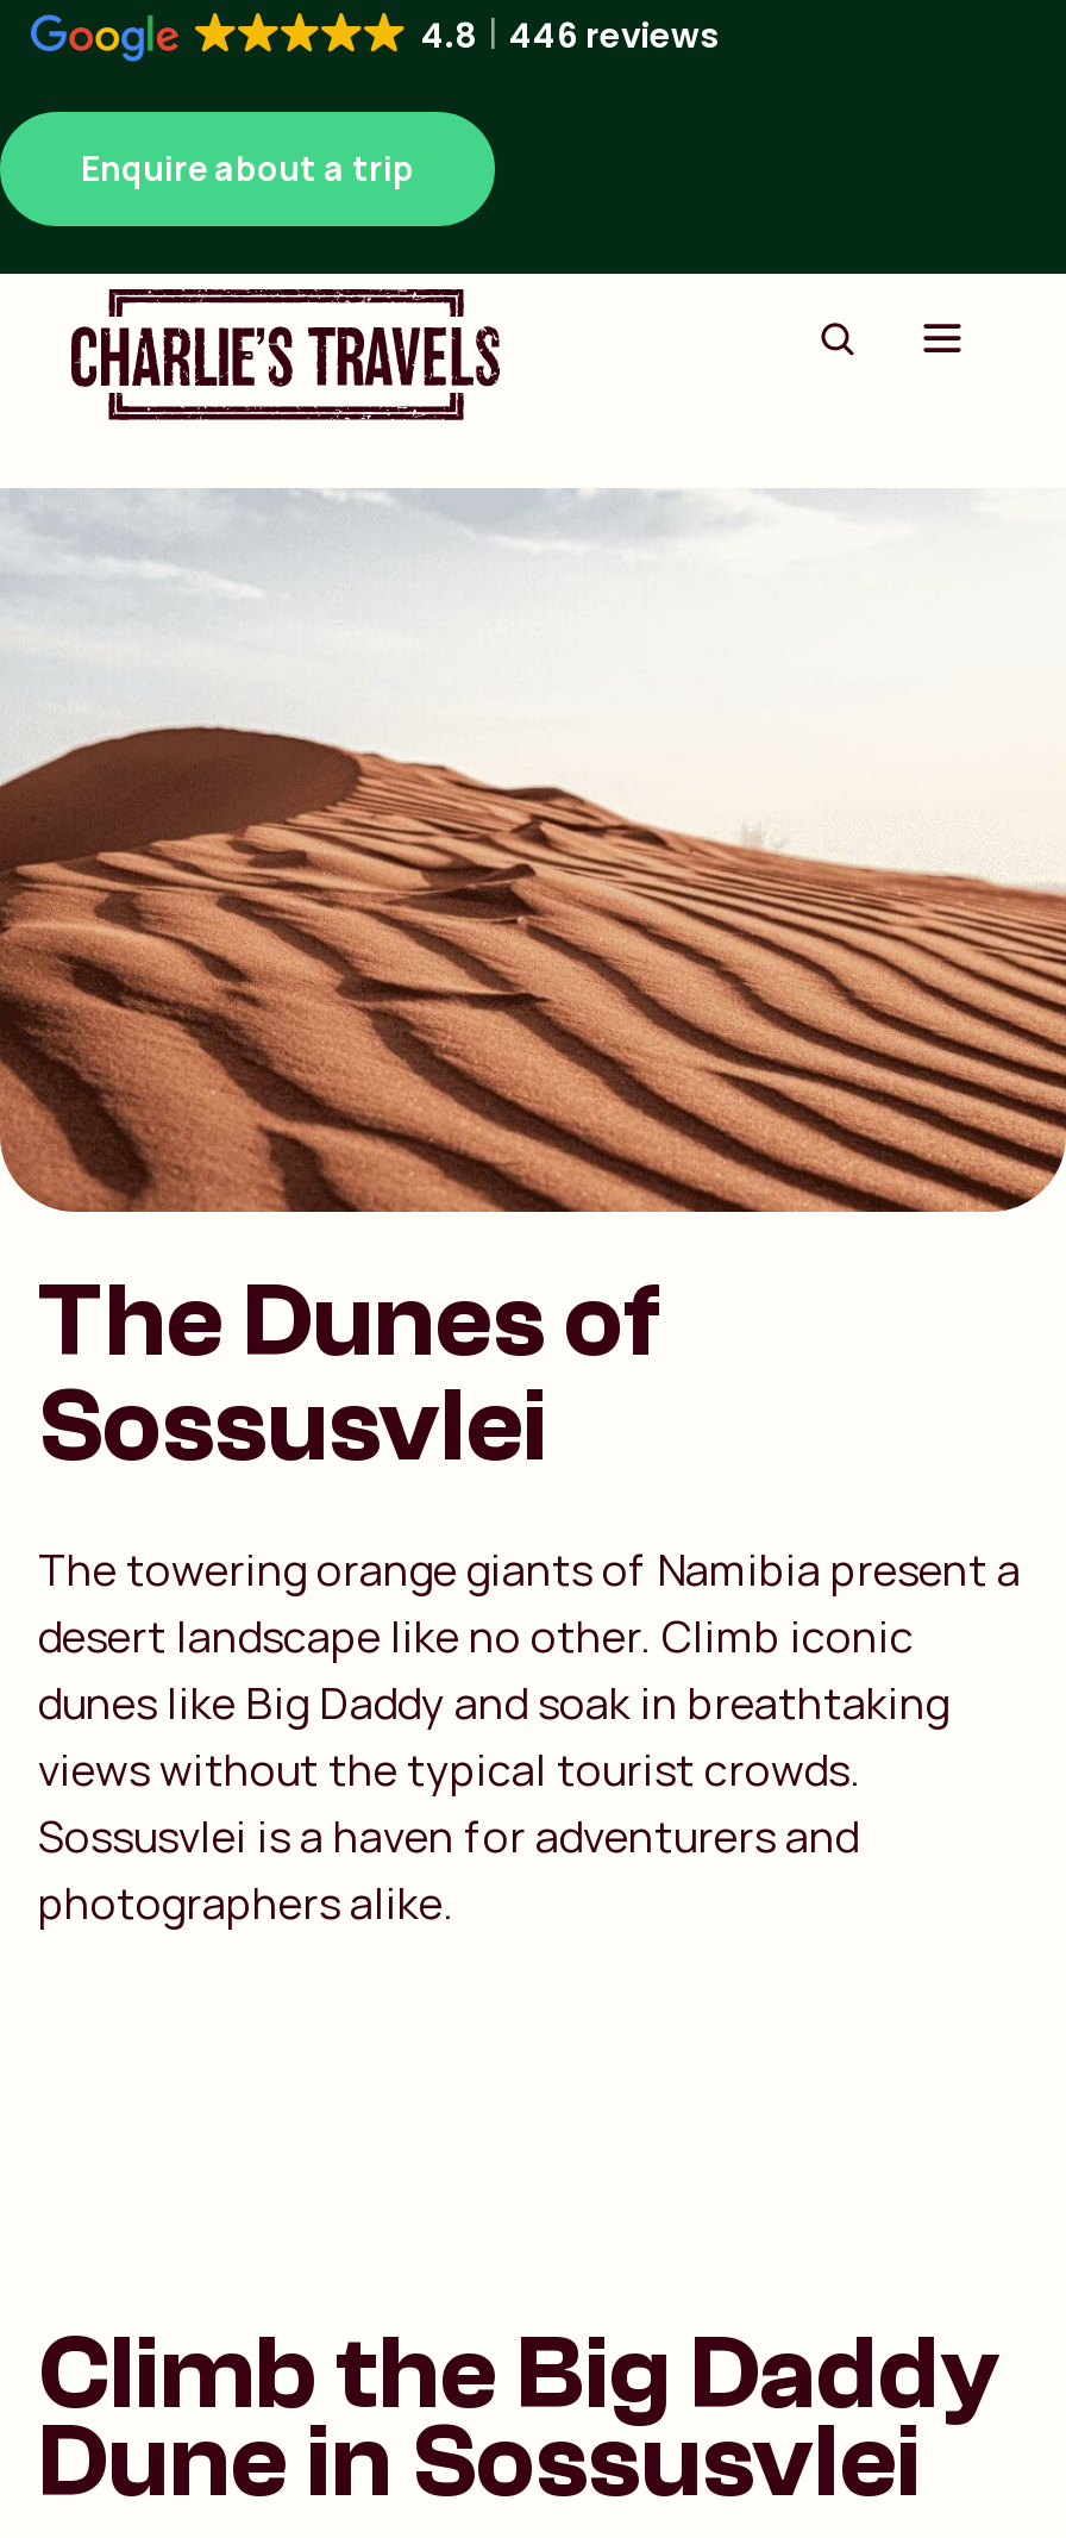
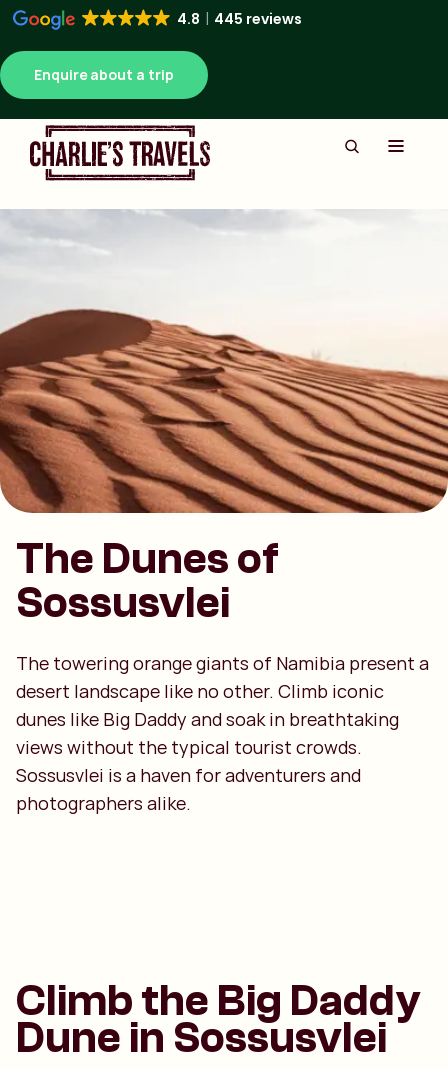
- 4.8 446 reviews
+ 4.8 445 reviews
